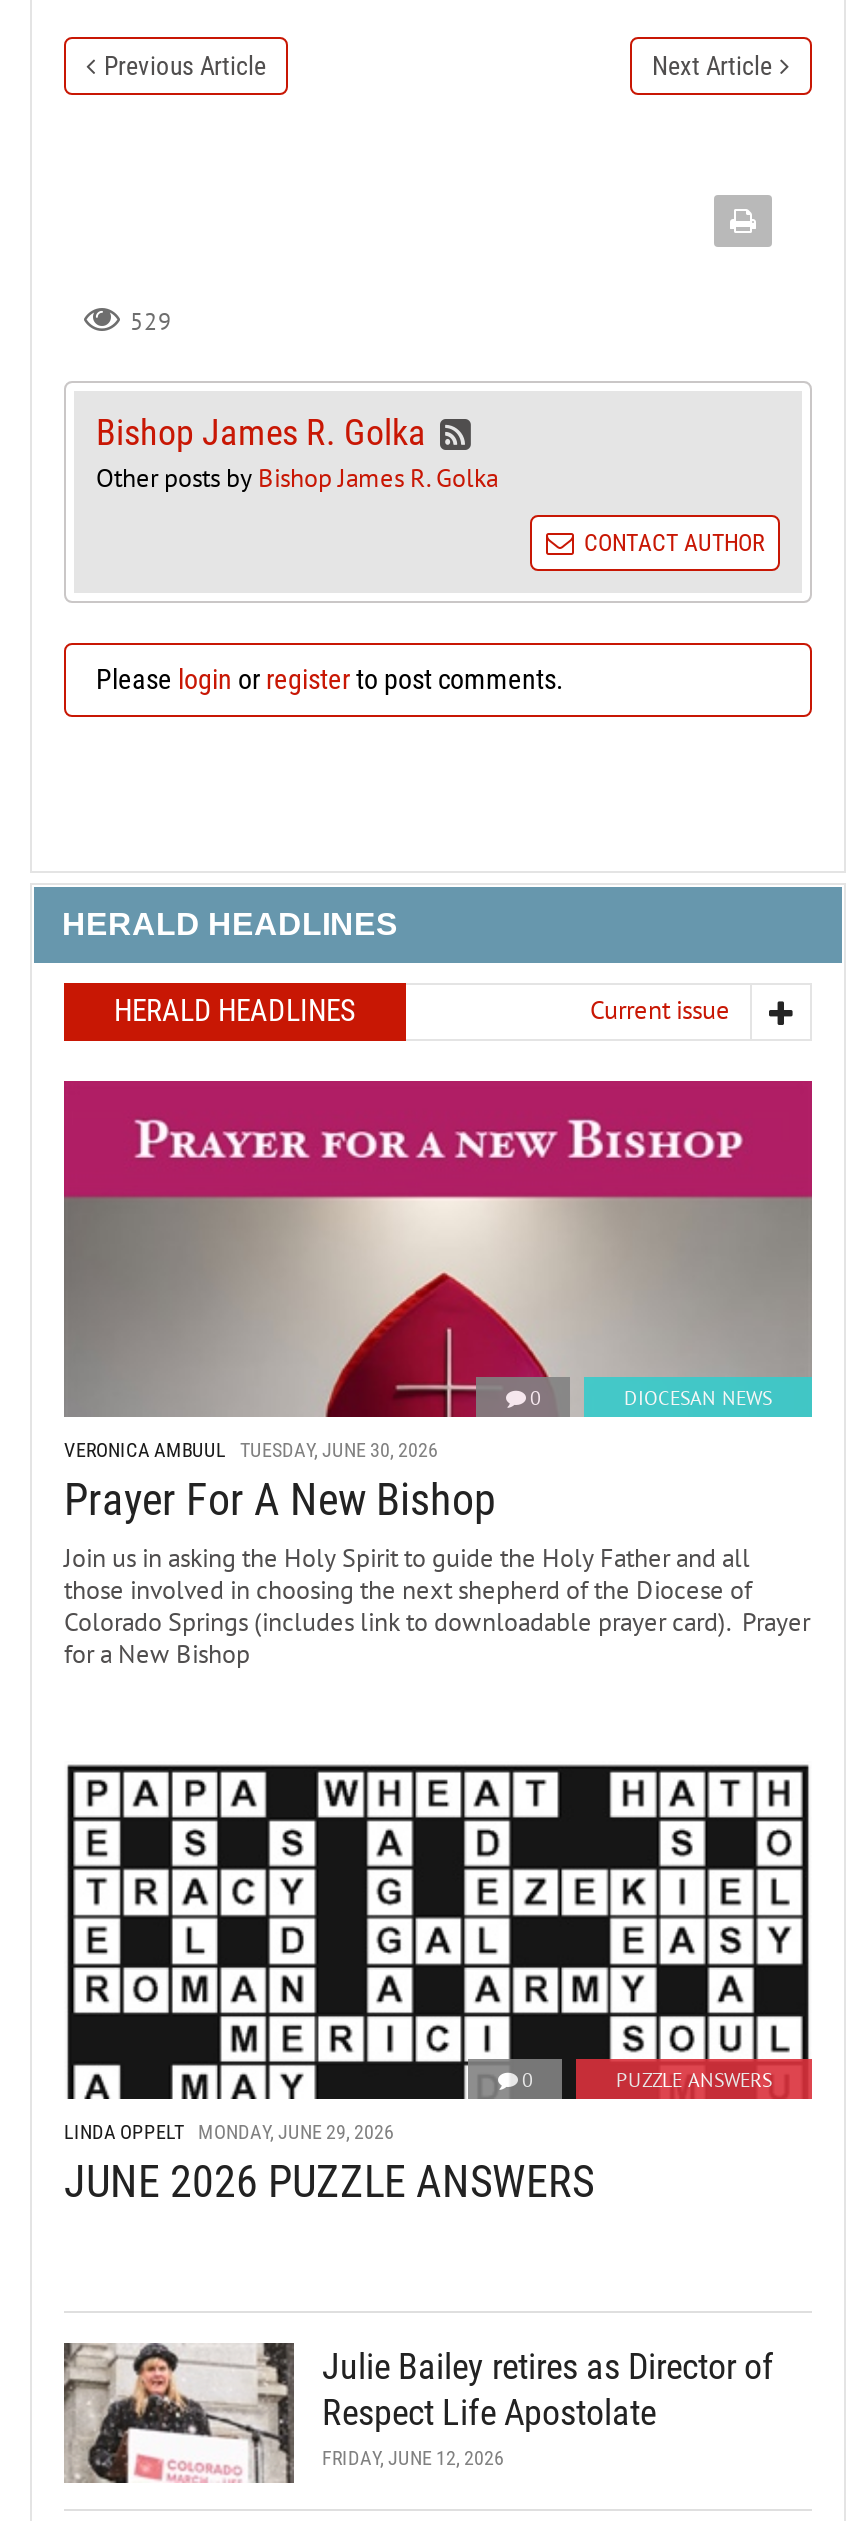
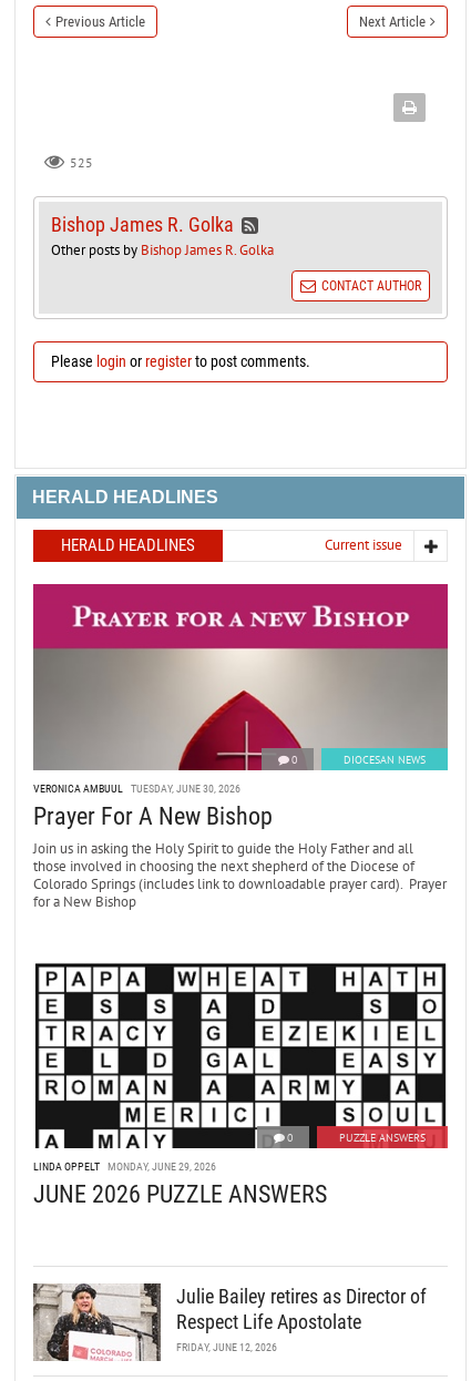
- 529
+ 525
